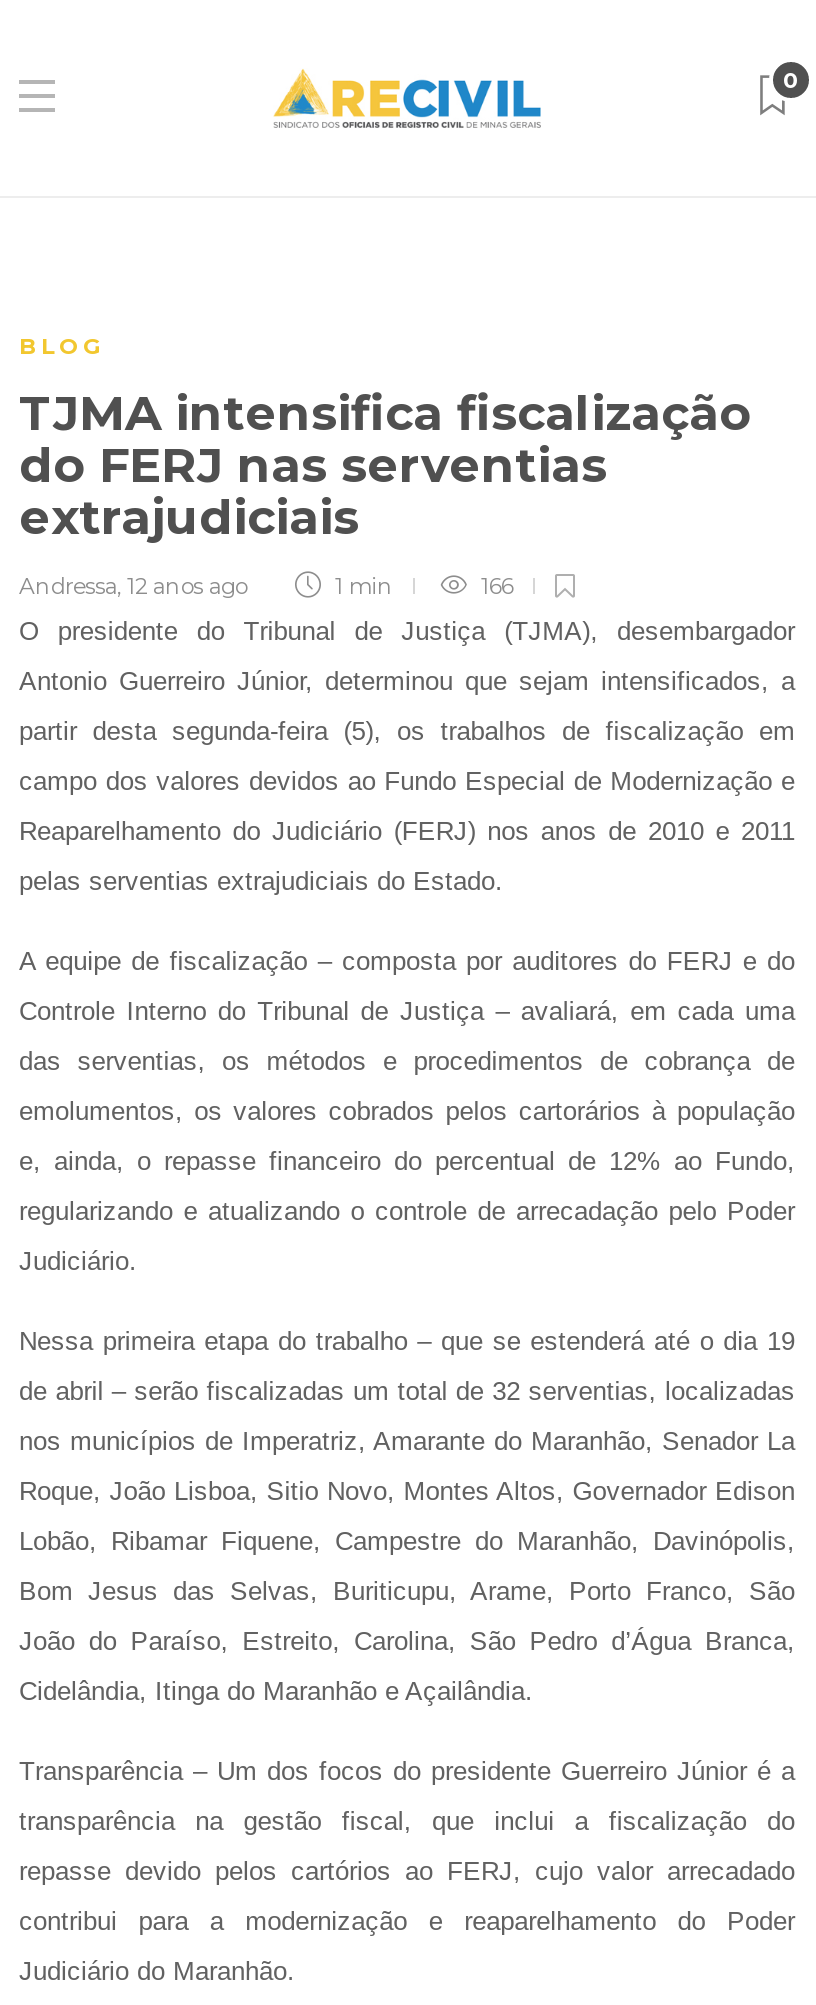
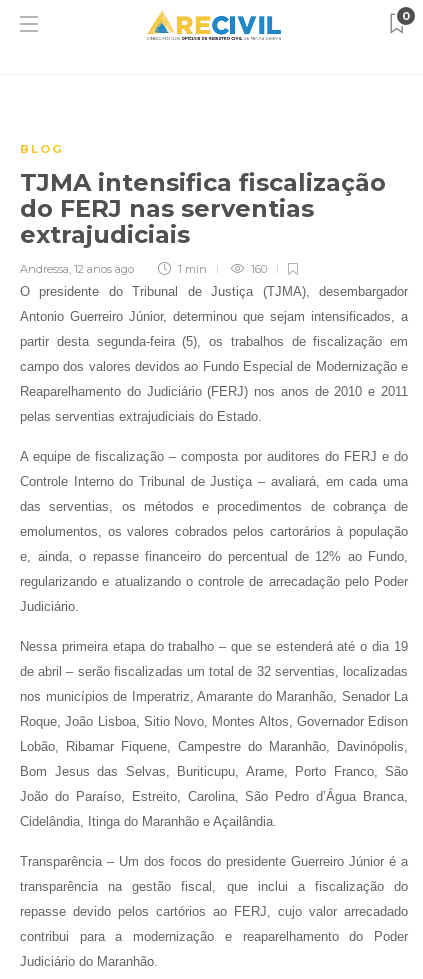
- 166
+ 160
